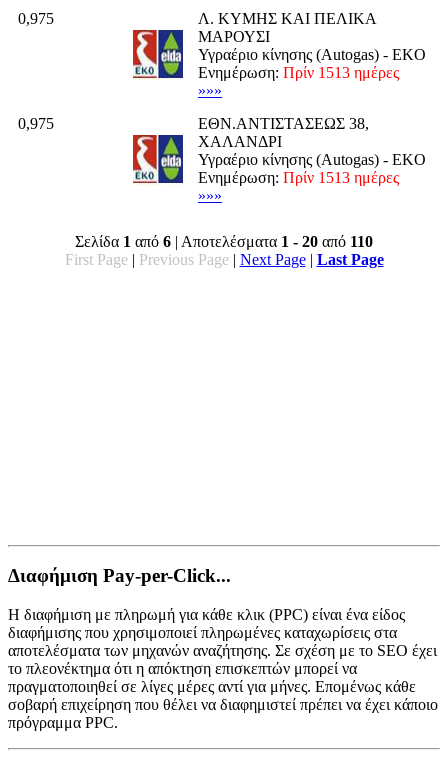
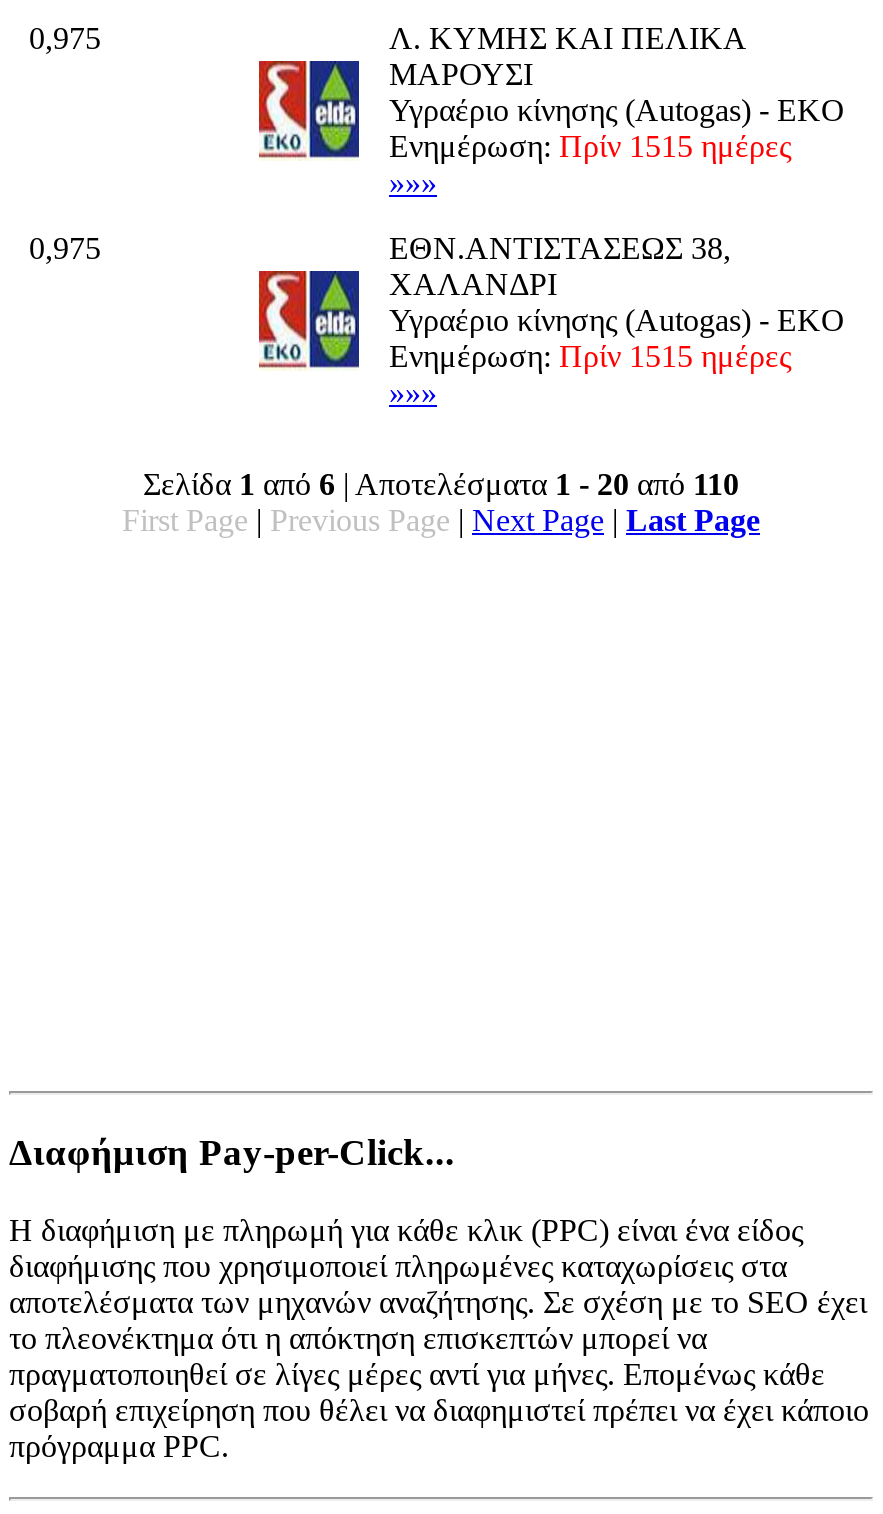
- Ενημέρωση: Πρίν 1513 ημέρες
+ Ενημέρωση: Πρίν 1515 ημέρες

- Ενημέρωση: Πρίν 1513 ημέρες
+ Ενημέρωση: Πρίν 1515 ημέρες
